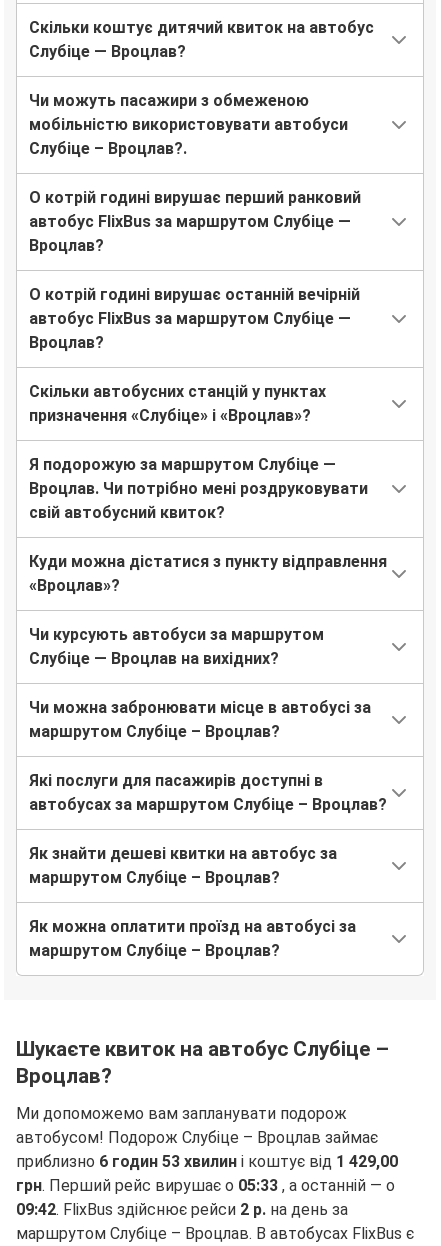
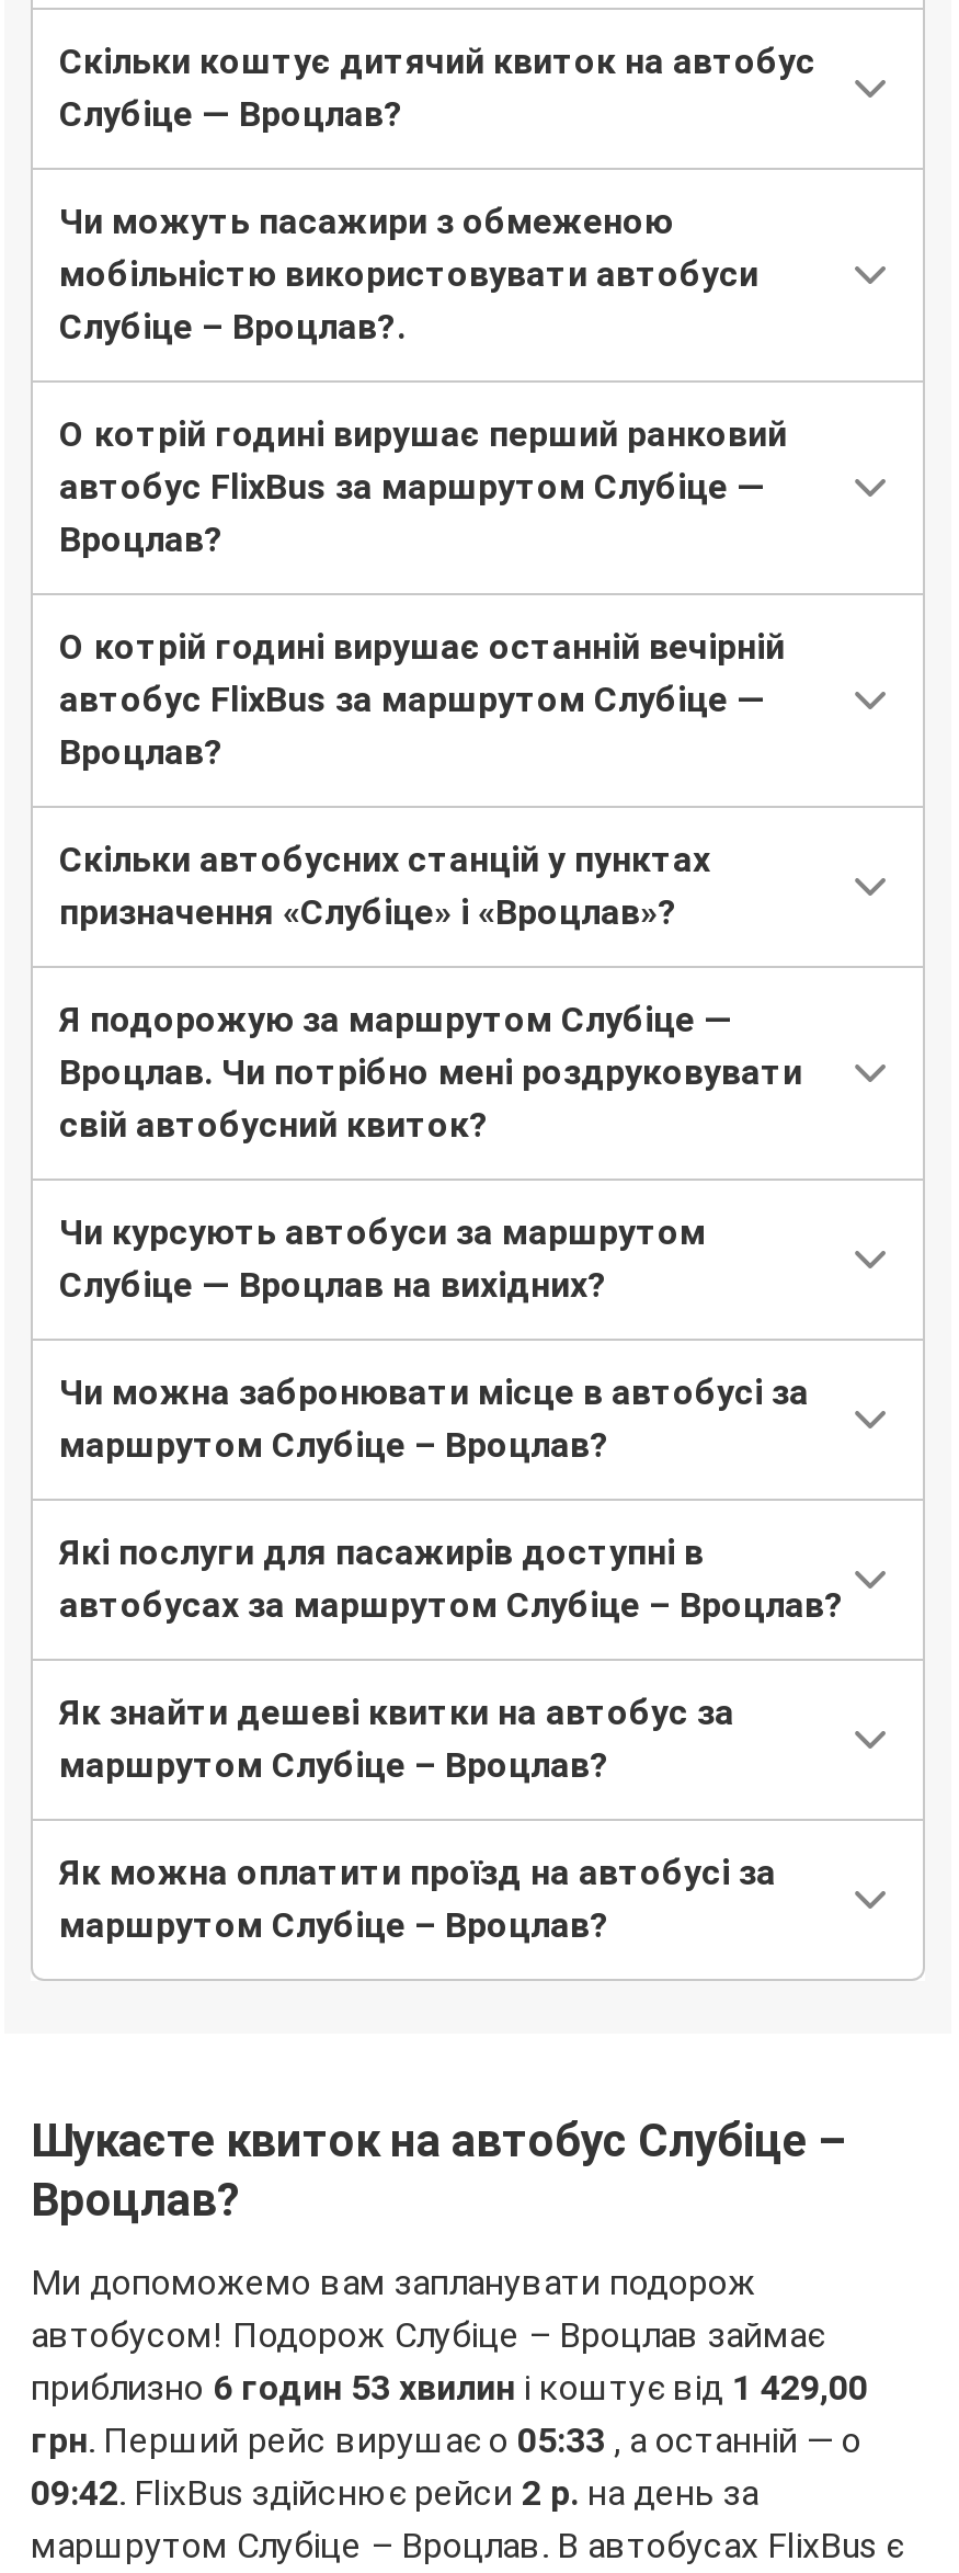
- Куди можна дістатися з пункту відправлення
- «Вроцлав»?
